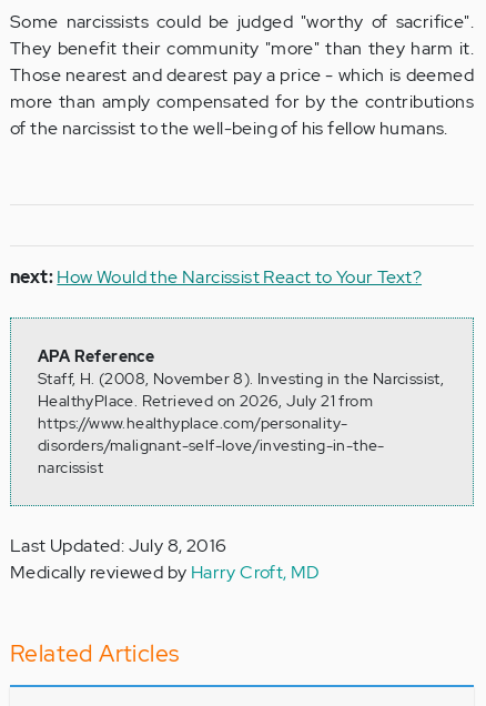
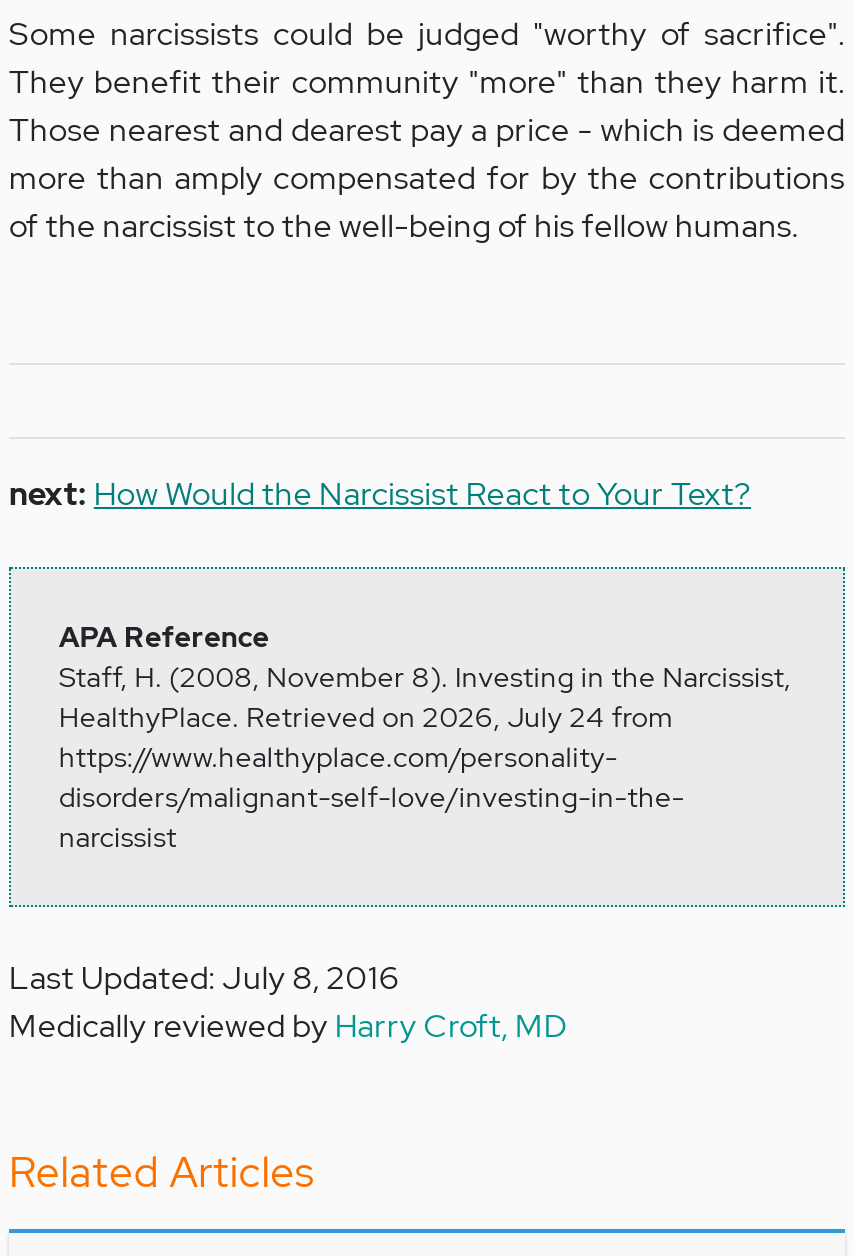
- HealthyPlace. Retrieved on 2026, July 21 from
+ HealthyPlace. Retrieved on 2026, July 24 from
